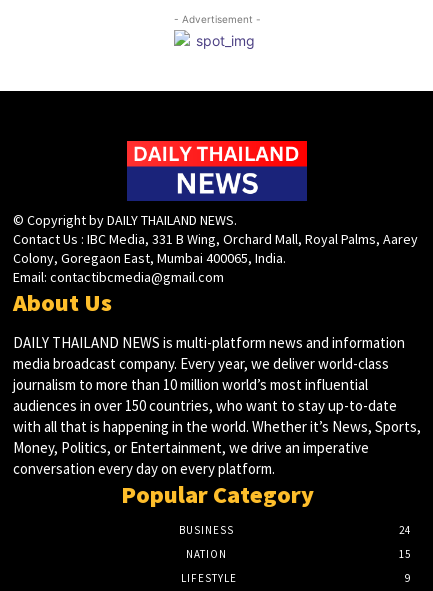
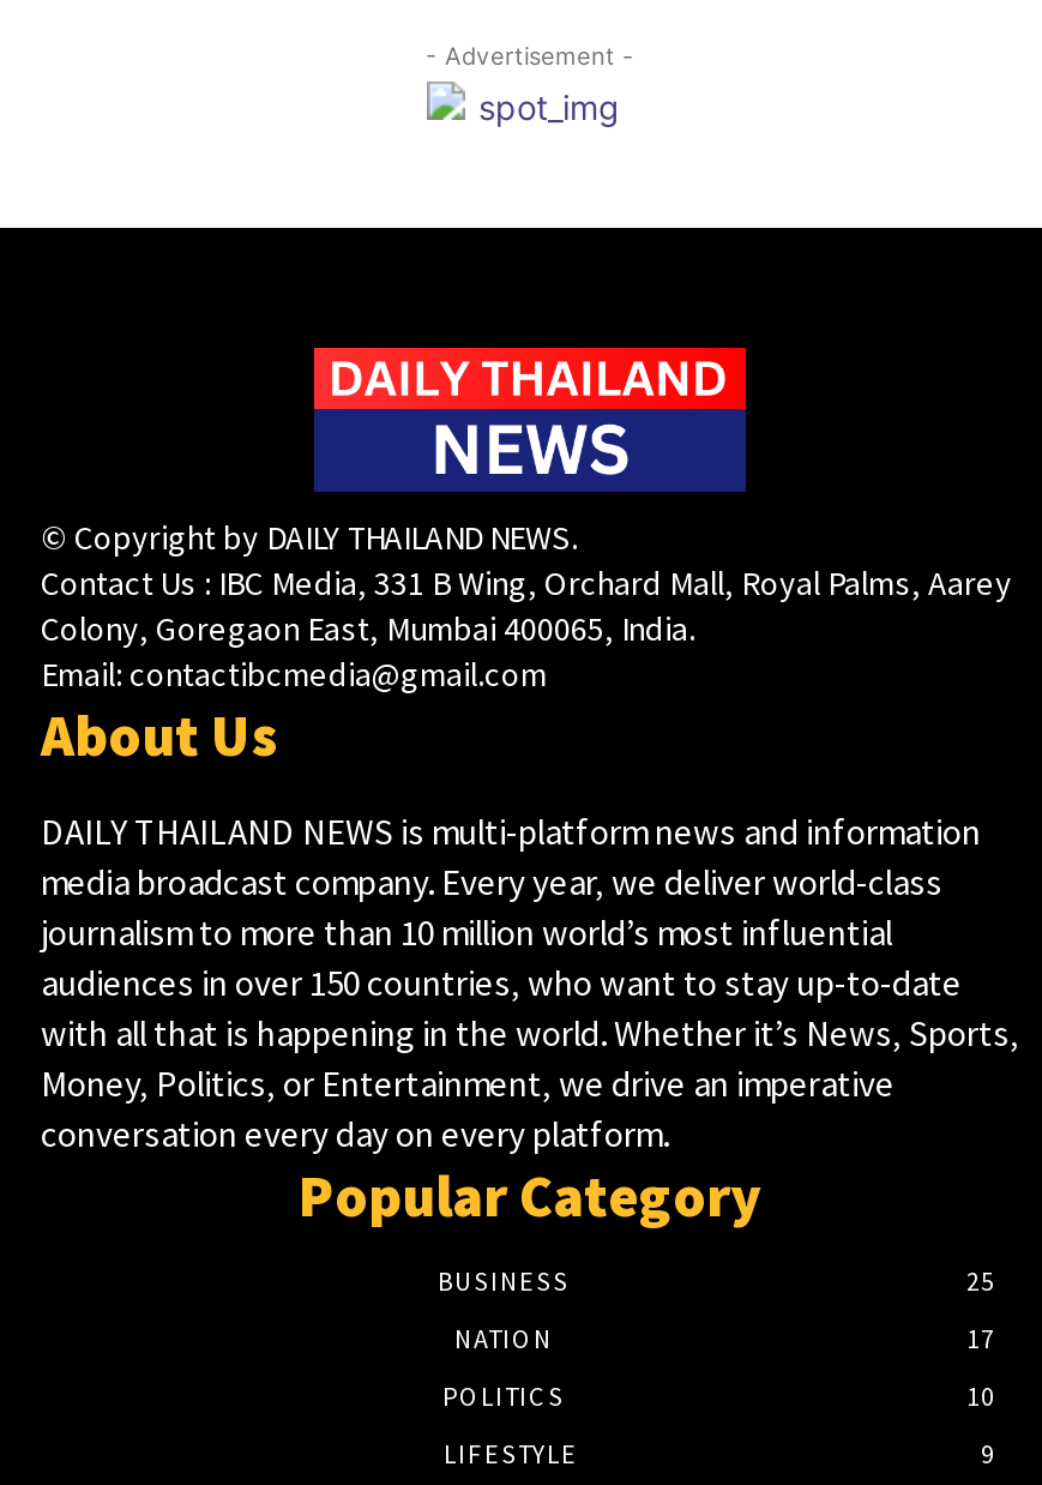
- 24
+ 25

- 15
+ 17
+ POLITICS
+ 10
